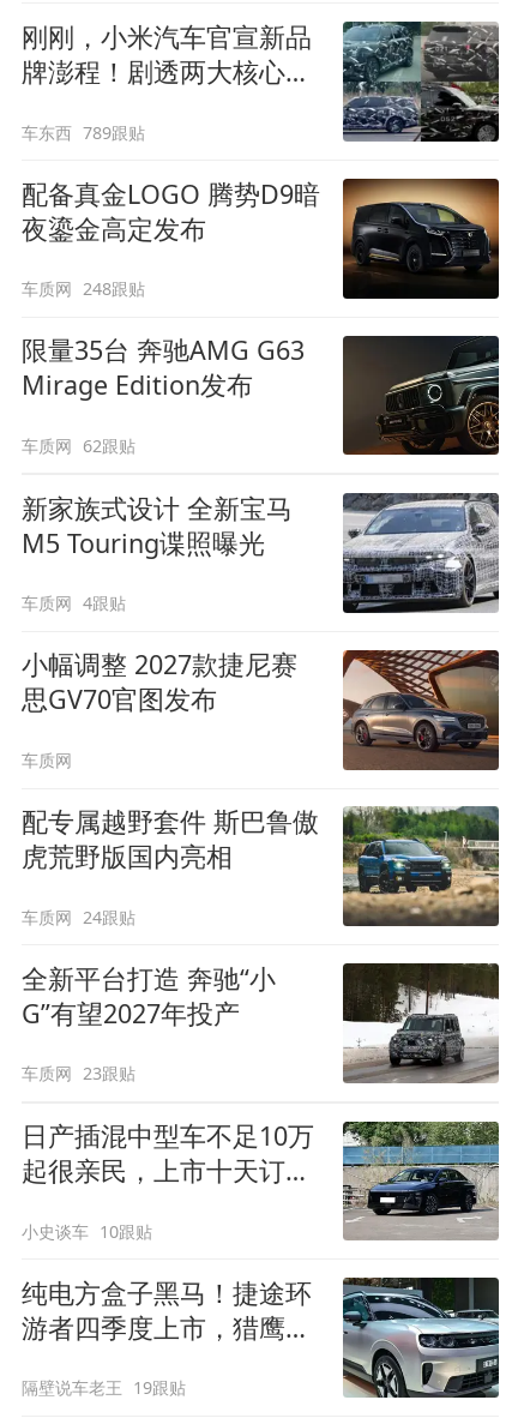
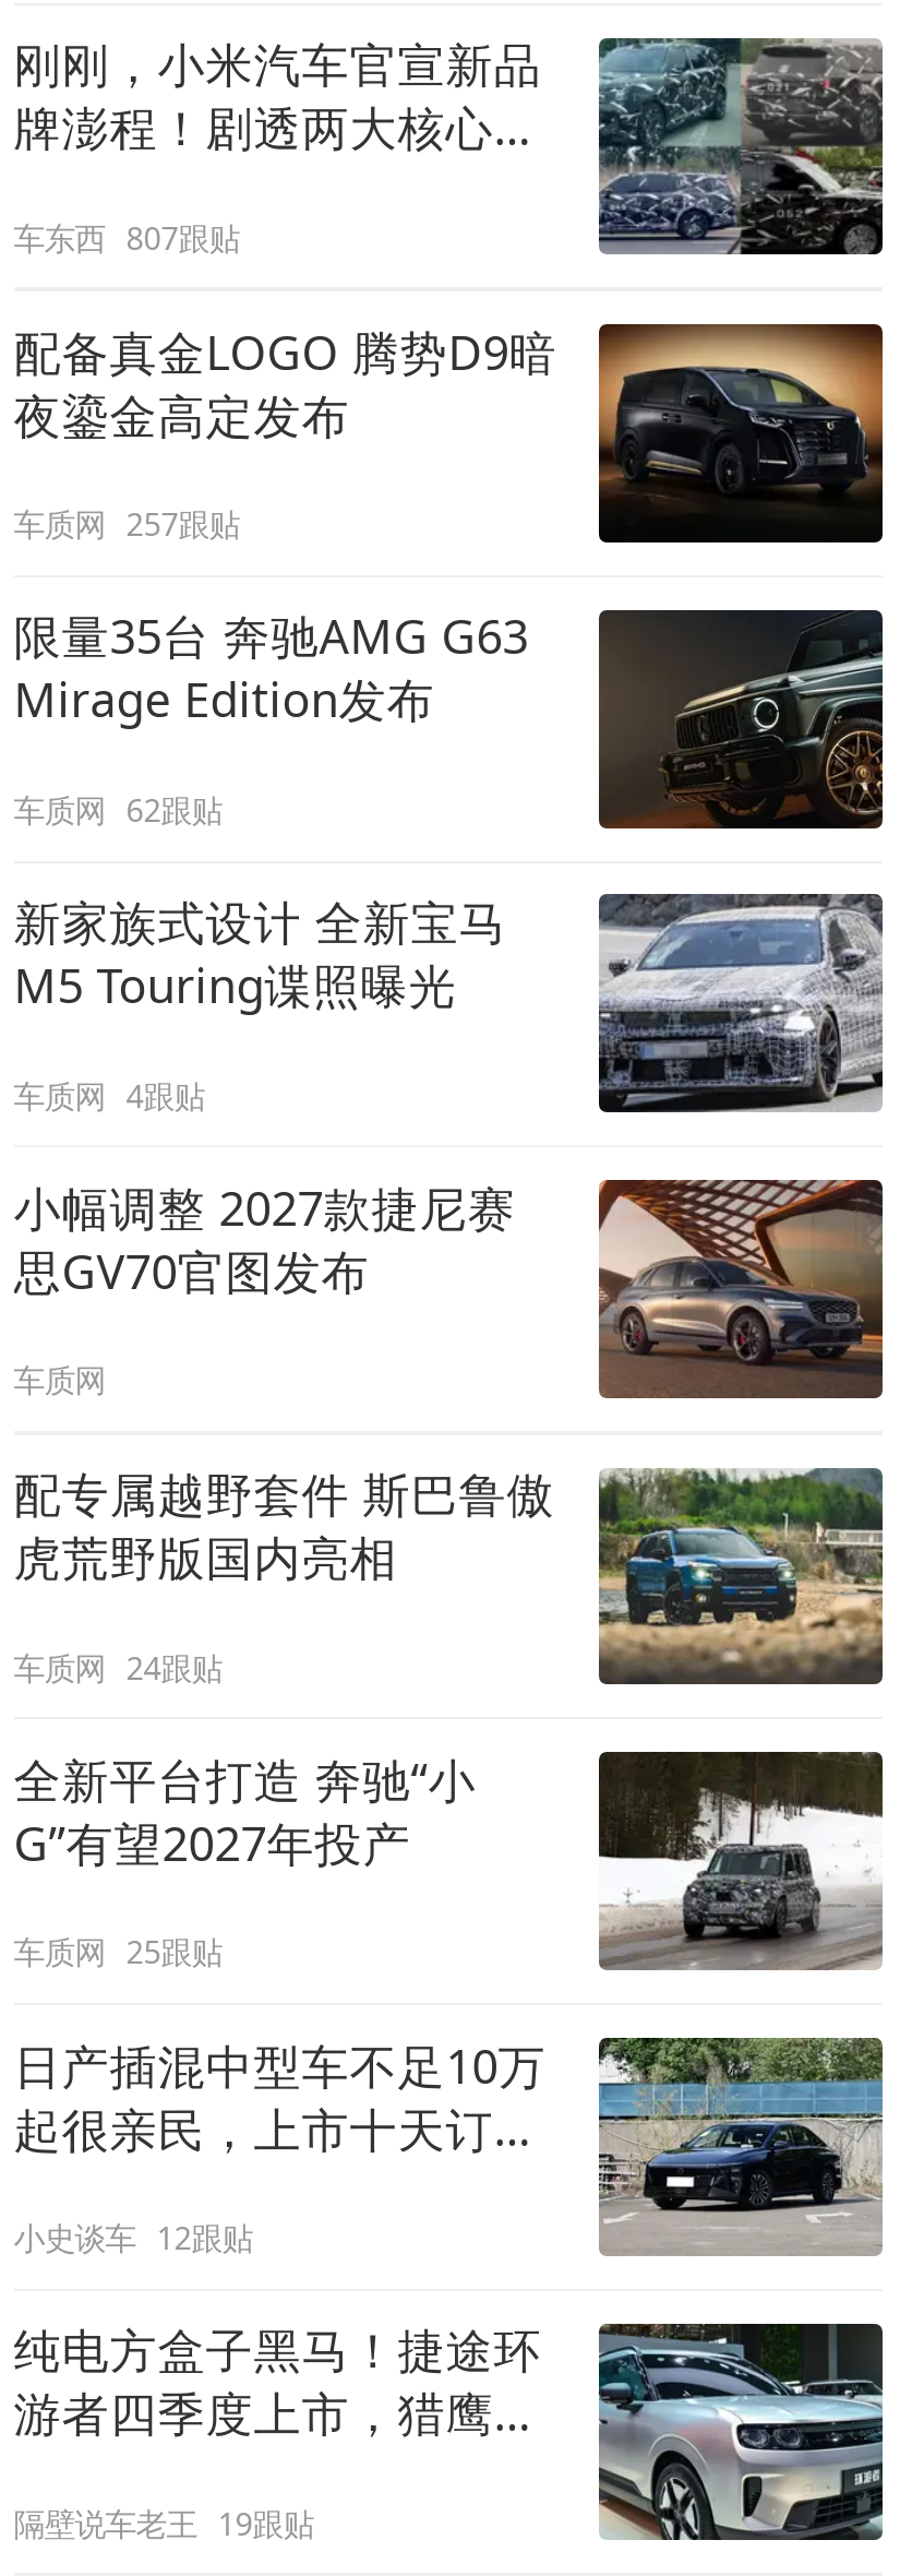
- 车东西 789跟贴
+ 车东西 807跟贴

- 车质网 248跟贴
+ 车质网 257跟贴

- 车质网 23跟贴
+ 车质网 25跟贴

- 小史谈车 10跟贴
+ 小史谈车 12跟贴
